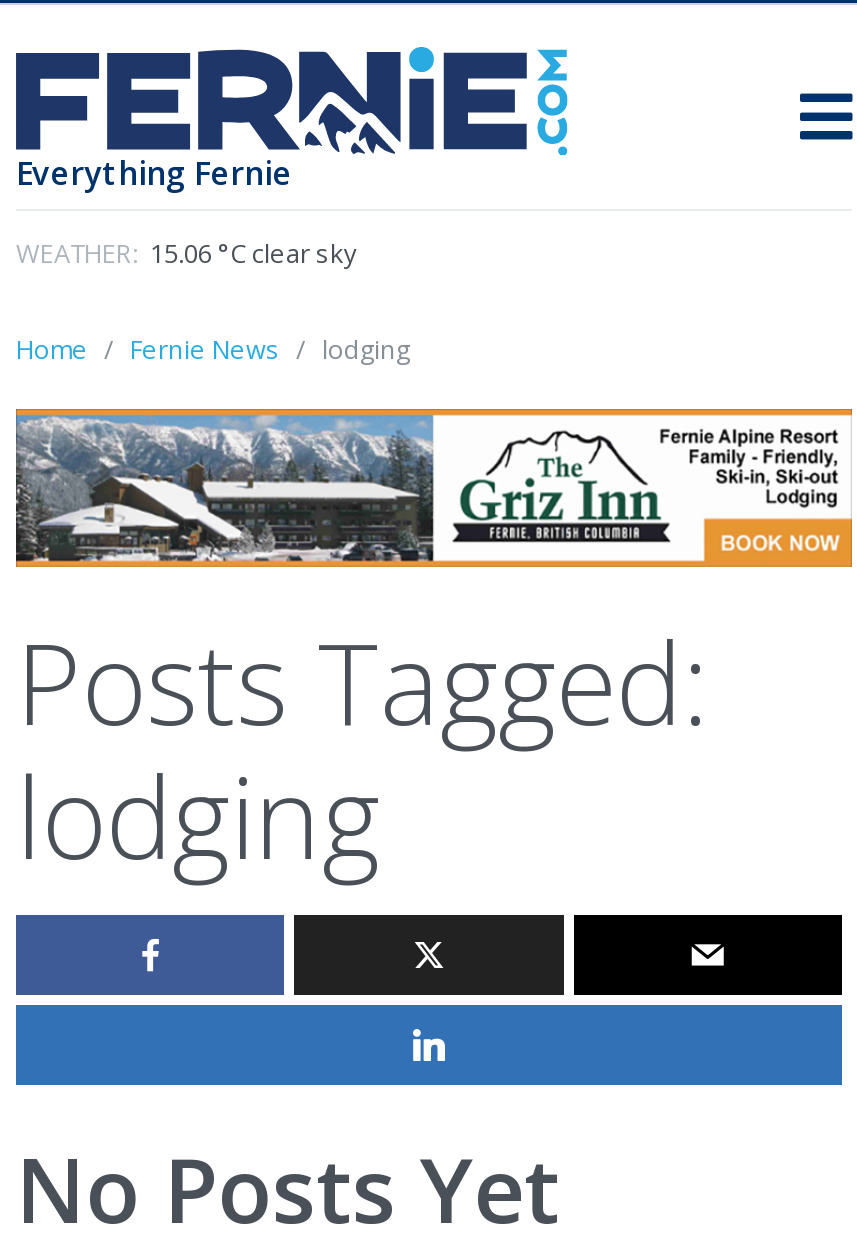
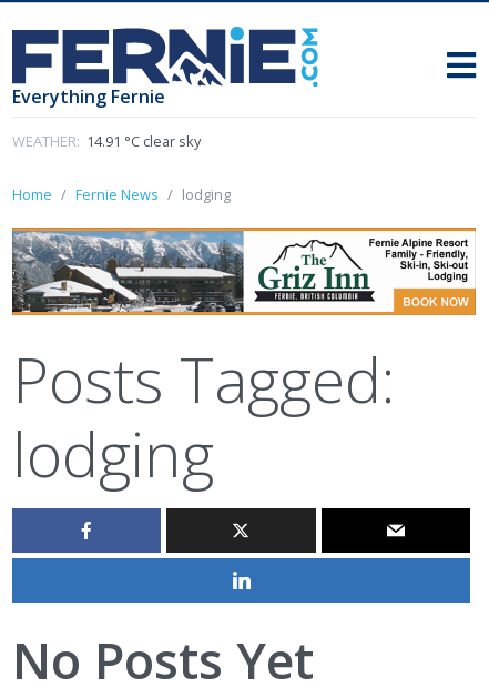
- WEATHER: 15.06 °C clear sky
+ WEATHER: 14.91 °C clear sky
